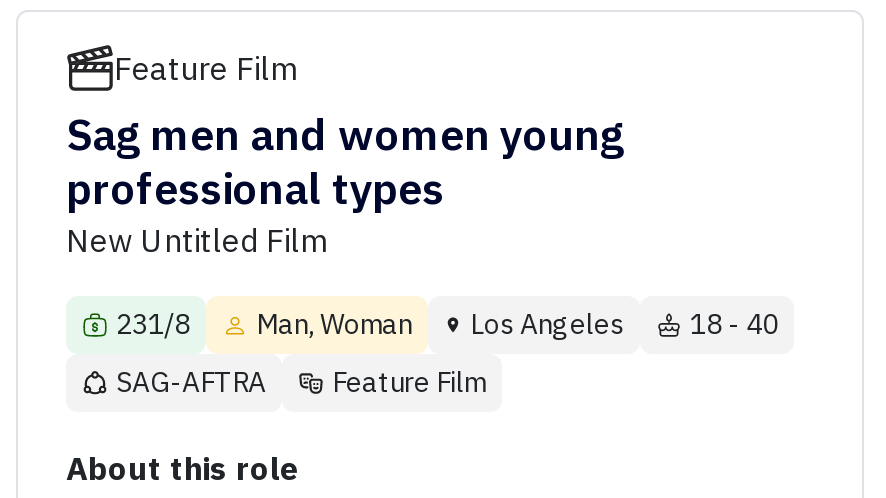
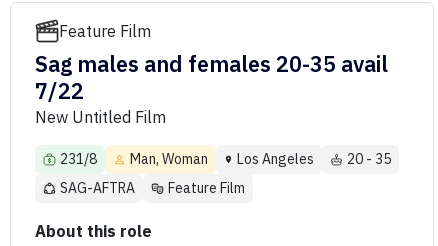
- Sag men and women young
- professional types
+ Sag males and females 20-35 avail
+ 7/22

- 231/8 Man, Woman Los Angeles 18 - 40
+ 231/8 Man, Woman Los Angeles 20 - 35
